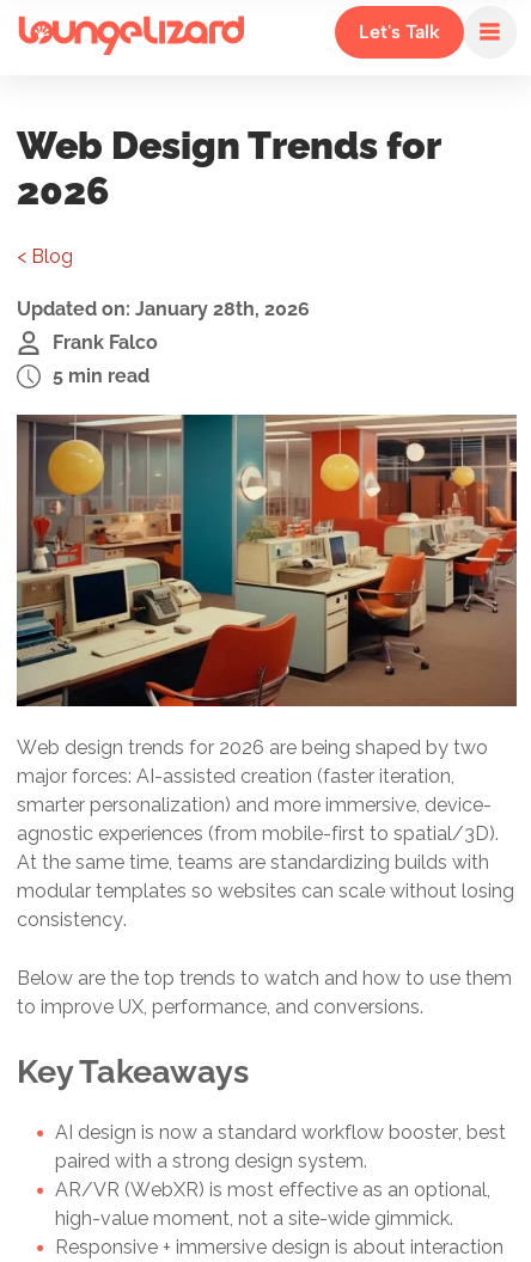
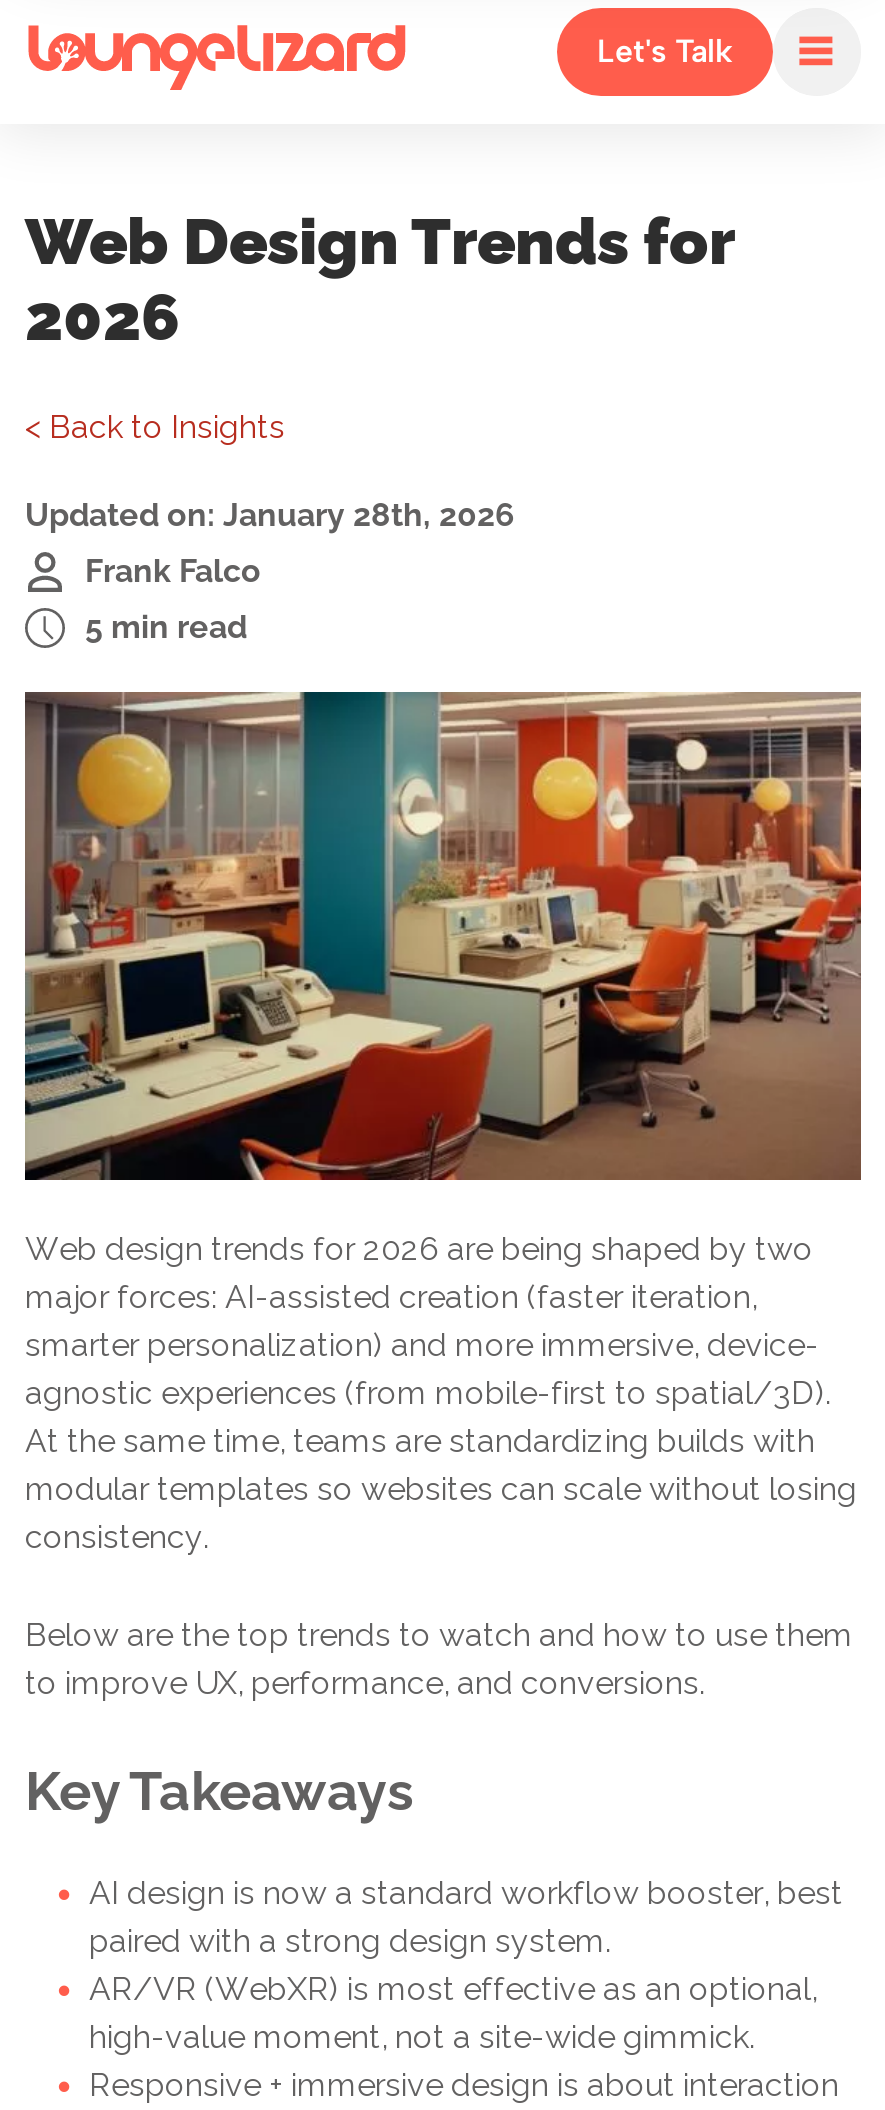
- < Blog
+ < Back to Insights
